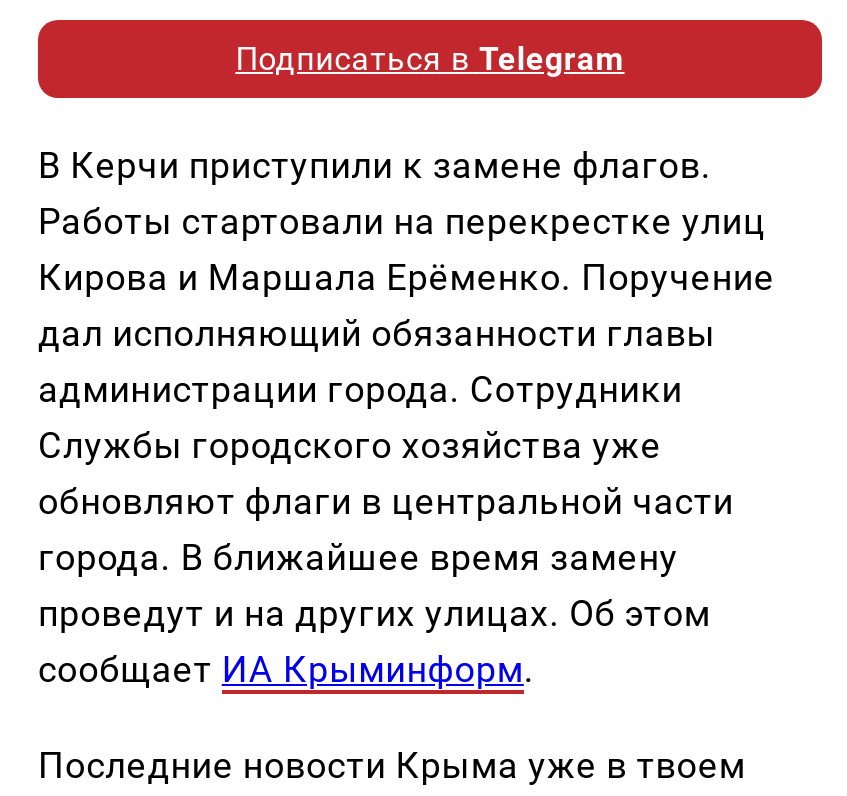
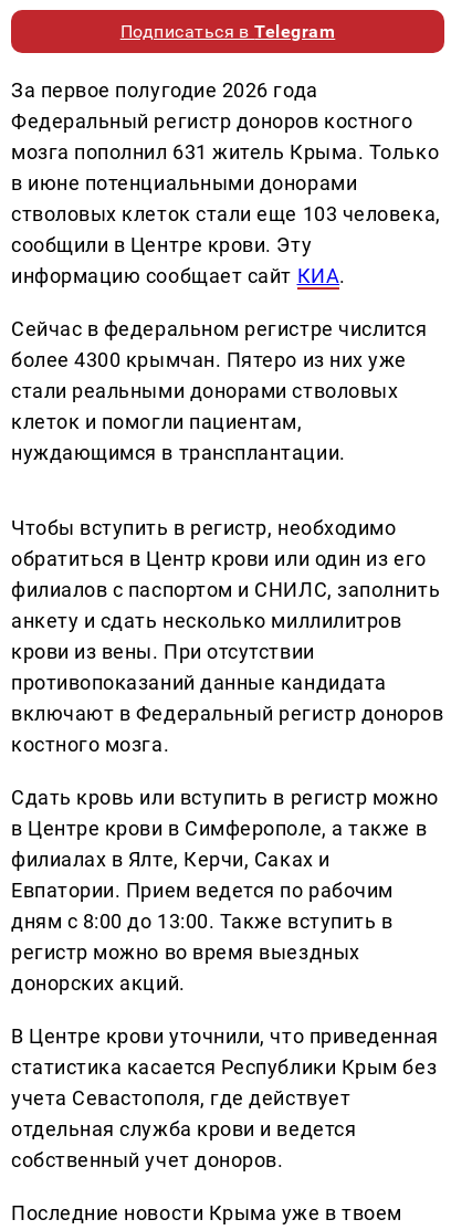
- В Керчи приступили к замене флагов.
- Работы стартовали на перекрестке улиц
- Кирова и Маршала Ерёменко. Поручение
- дал исполняющий обязанности главы
- администрации города. Сотрудники
- Службы городского хозяйства уже
- обновляют флаги в центральной части
- города. В ближайшее время замену
- проведут и на других улицах. Об этом
- сообщает ИА Крыминформ.
+ За первое полугодие 2026 года
+ Федеральный регистр доноров костного
+ мозга пополнил 631 житель Крыма. Только
+ в июне потенциальными донорами
+ стволовых клеток стали еще 103 человека,
+ сообщили в Центре крови. Эту
+ информацию сообщает сайт КИА.
+ Сейчас в федеральном регистре числится
+ более 4300 крымчан. Пятеро из них уже
+ стали реальными донорами стволовых
+ клеток и помогли пациентам,
+ нуждающимся в трансплантации.
+ Чтобы вступить в регистр, необходимо
+ обратиться в Центр крови или один из его
+ филиалов с паспортом и СНИЛС, заполнить
+ анкету и сдать несколько миллилитров
+ крови из вены. При отсутствии
+ противопоказаний данные кандидата
+ включают в Федеральный регистр доноров
+ костного мозга.
+ Сдать кровь или вступить в регистр можно
+ в Центре крови в Симферополе, а также в
+ филиалах в Ялте, Керчи, Саках и
+ Евпатории. Прием ведется по рабочим
+ дням с 8:00 до 13:00. Также вступить в
+ регистр можно во время выездных
+ донорских акций.
+ В Центре крови уточнили, что приведенная
+ статистика касается Республики Крым без
+ учета Севастополя, где действует
+ отдельная служба крови и ведется
+ собственный учет доноров.
